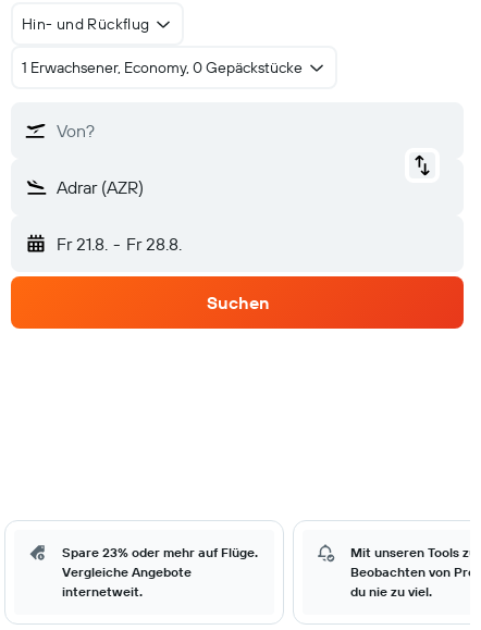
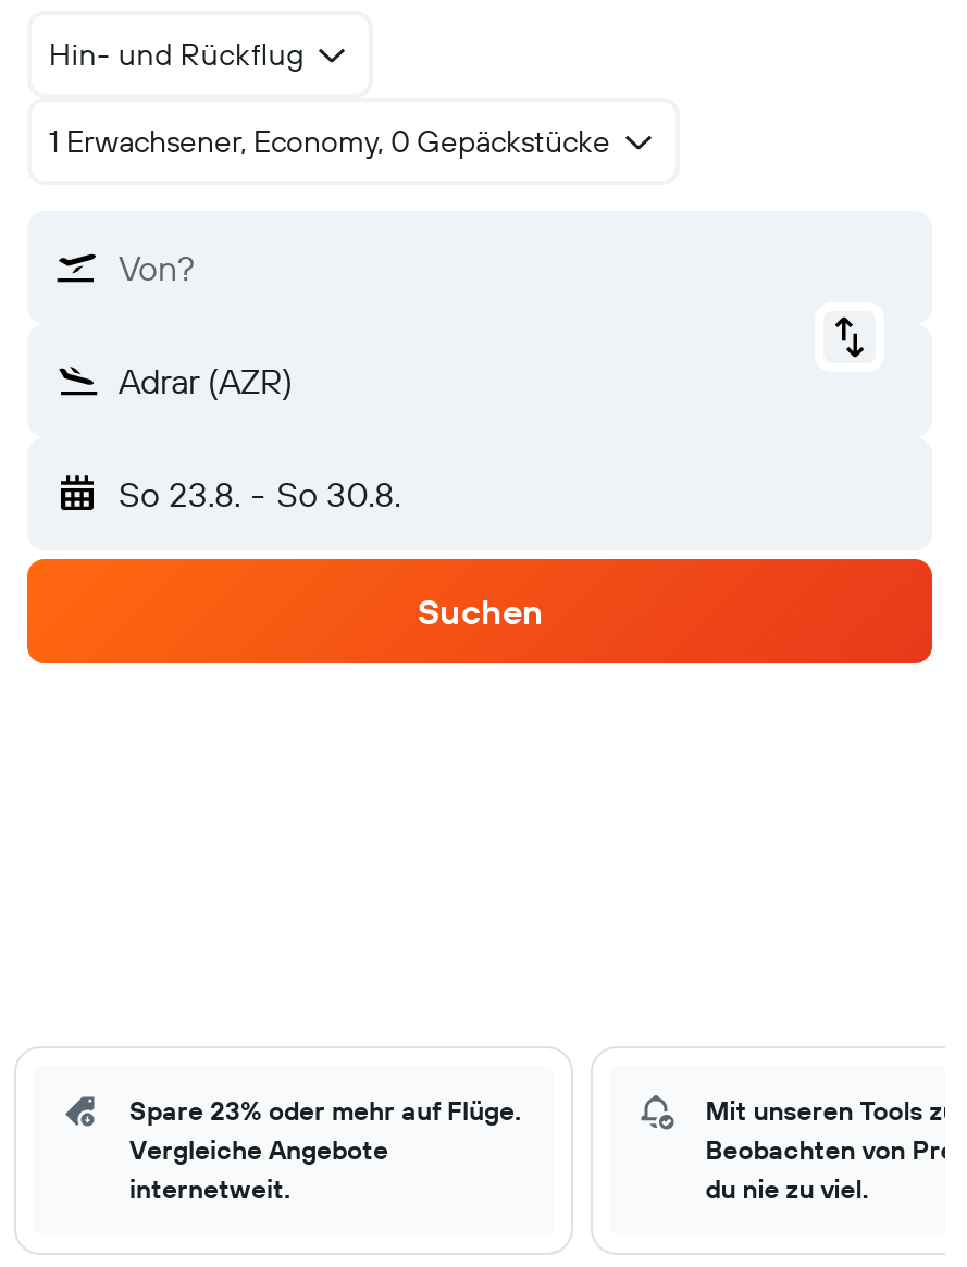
- Fr 21.8. - Fr 28.8.
+ So 23.8. - So 30.8.
